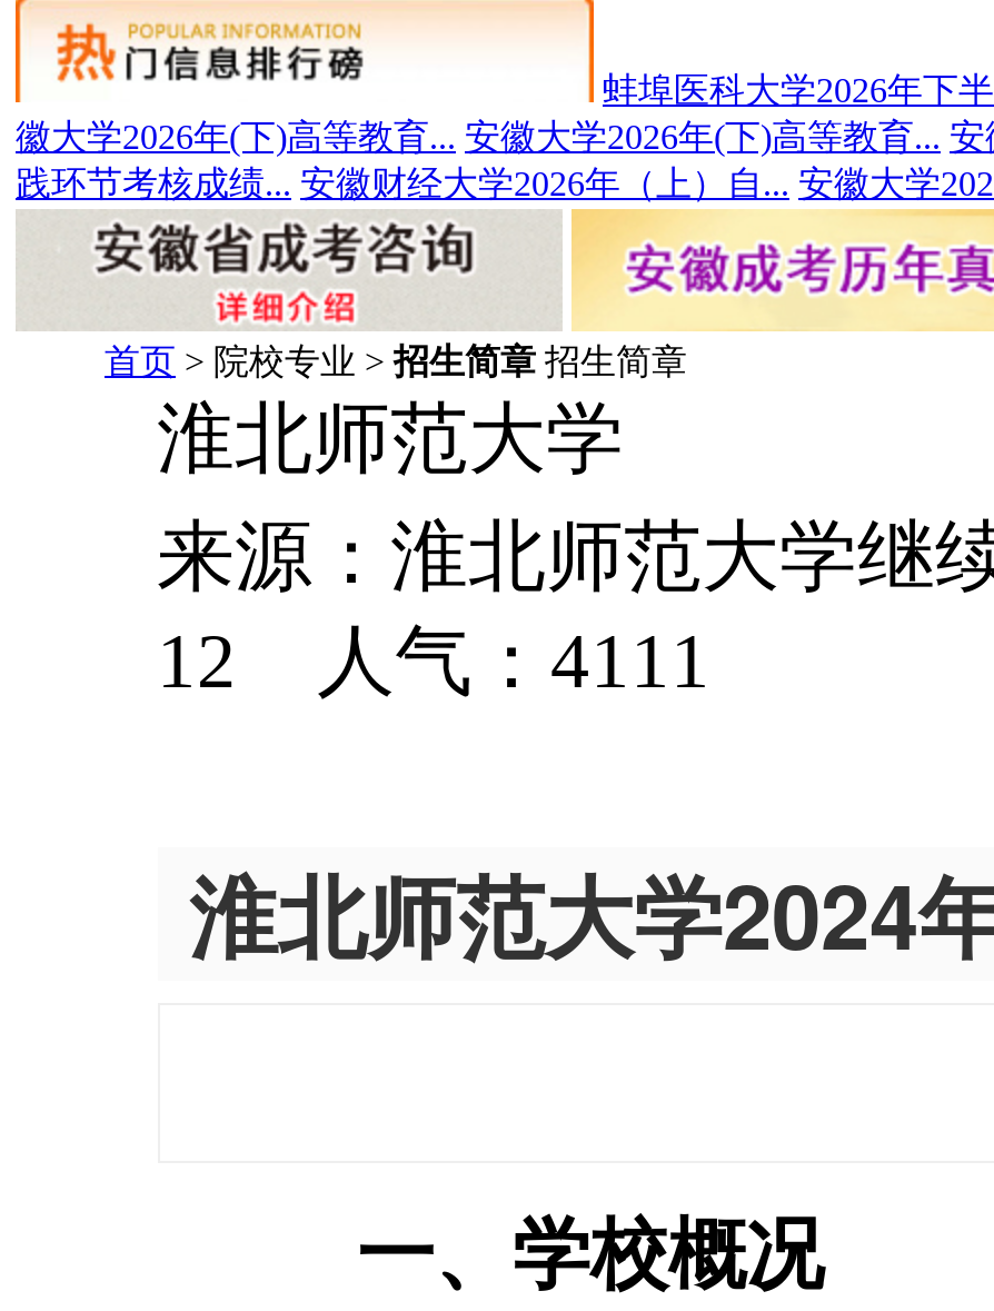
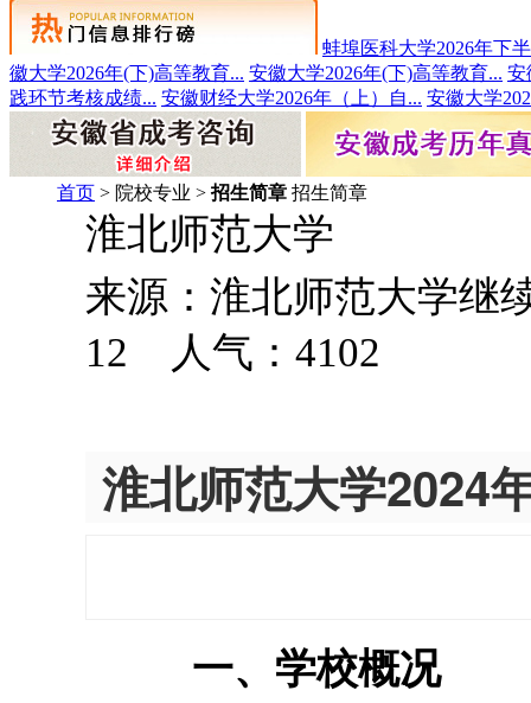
- 12 人气：4111
+ 12 人气：4102
